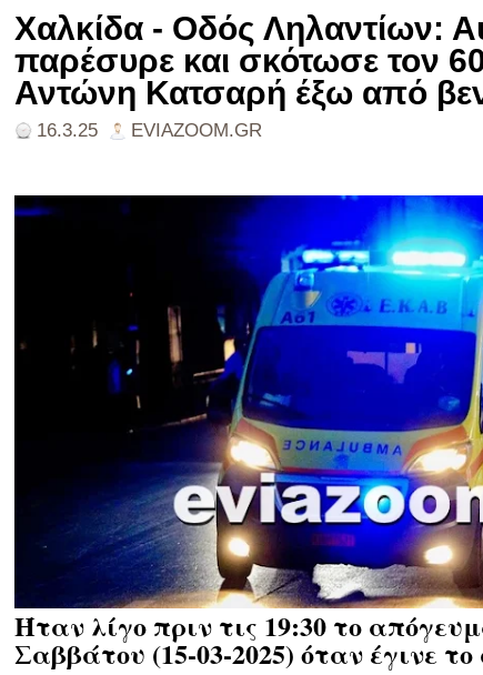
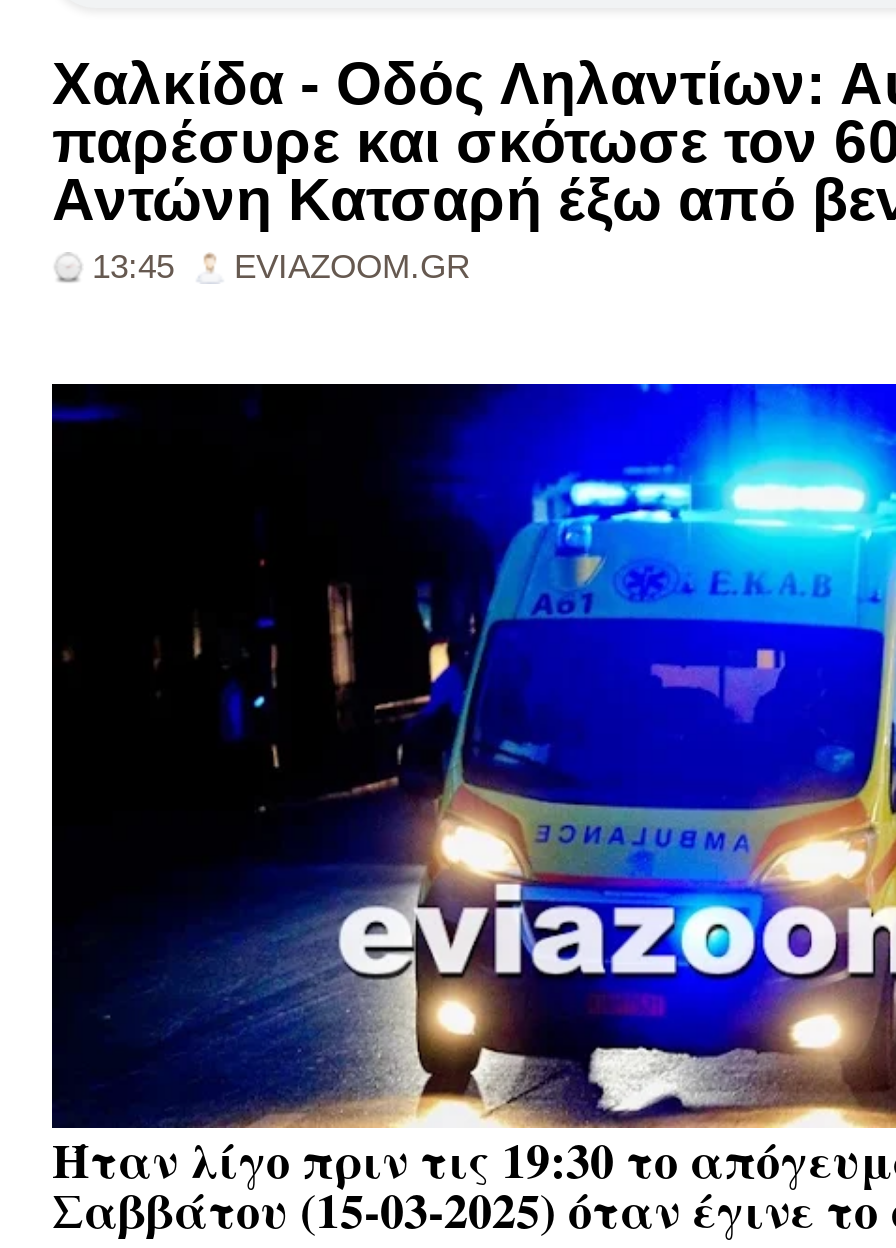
- 16.3.25 EVIAZOOM.GR
+ 13:45 EVIAZOOM.GR
